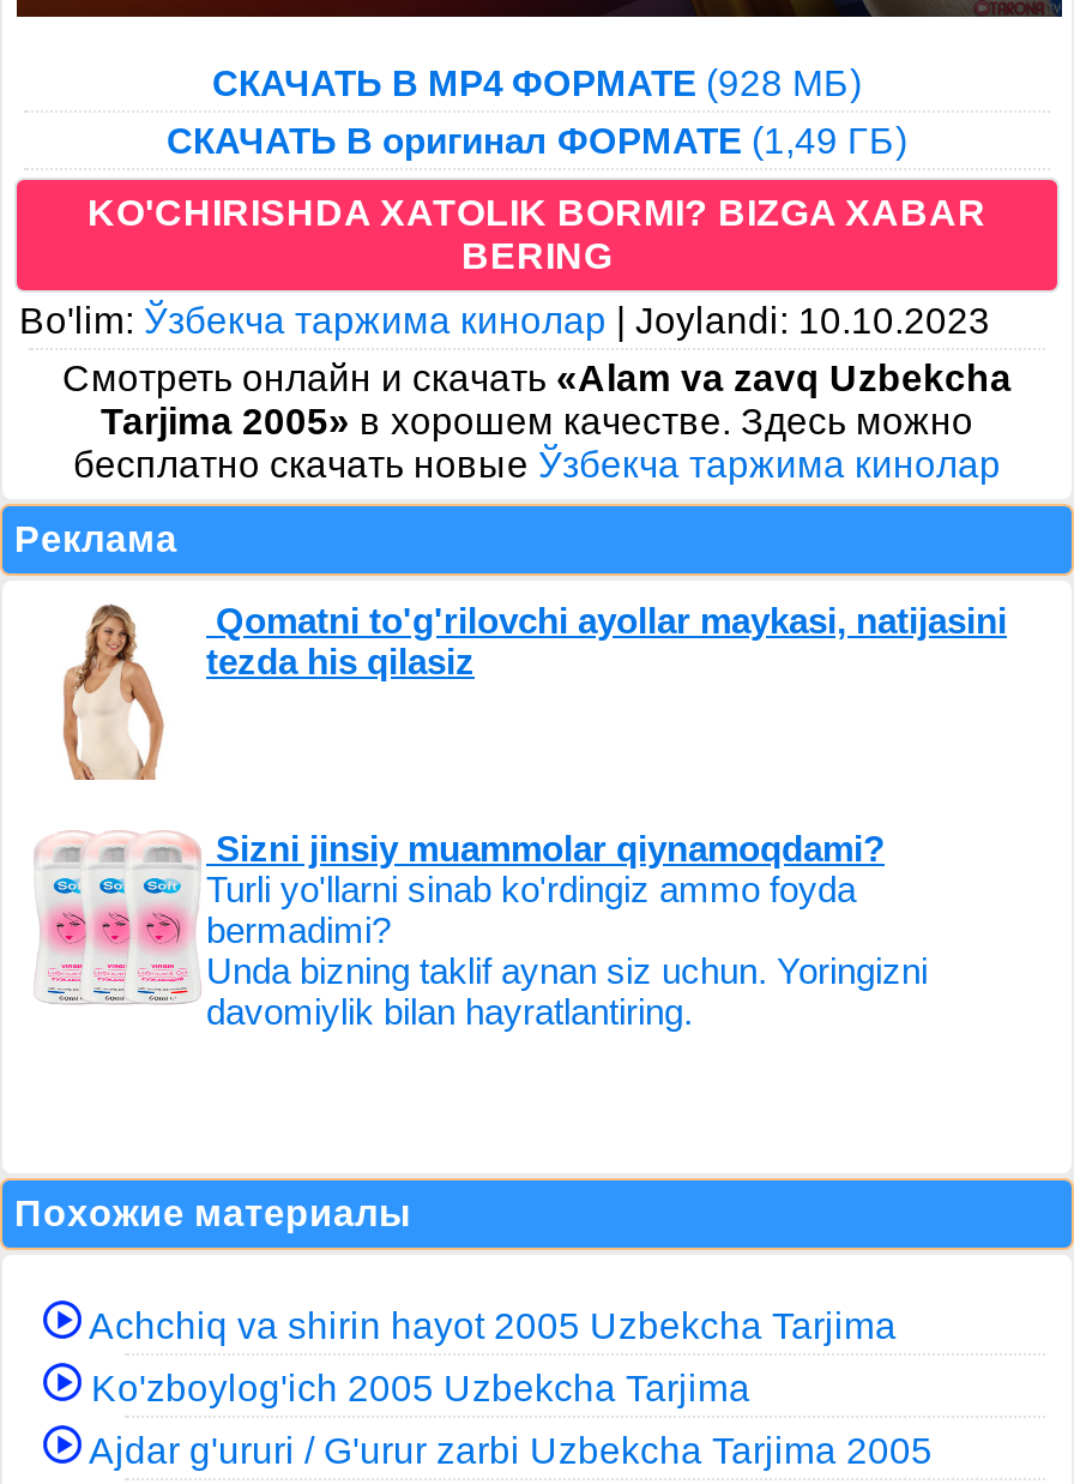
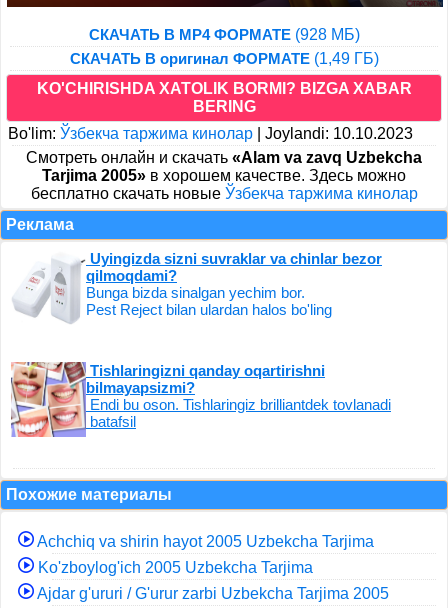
- [image]
- Qomatni to'g'rilovchi ayollar maykasi, natijasini
- tezda his qilasiz
+ [image]
+ Uyingizda sizni suvraklar va chinlar bezor
+ qilmoqdami?
+ Bunga bizda sinalgan yechim bor.
+ Pest Reject bilan ulardan halos bo'ling

- [image]
- Sizni jinsiy muammolar qiynamoqdami?
- Turli yo'llarni sinab ko'rdingiz ammo foyda
- bermadimi?
- Unda bizning taklif aynan siz uchun. Yoringizni
- davomiylik bilan hayratlantiring.
+ [image]
+ Tishlaringizni qanday oqartirishni
+ bilmayapsizmi?
+ Endi bu oson. Tishlaringiz brilliantdek tovlanadi
+ batafsil
